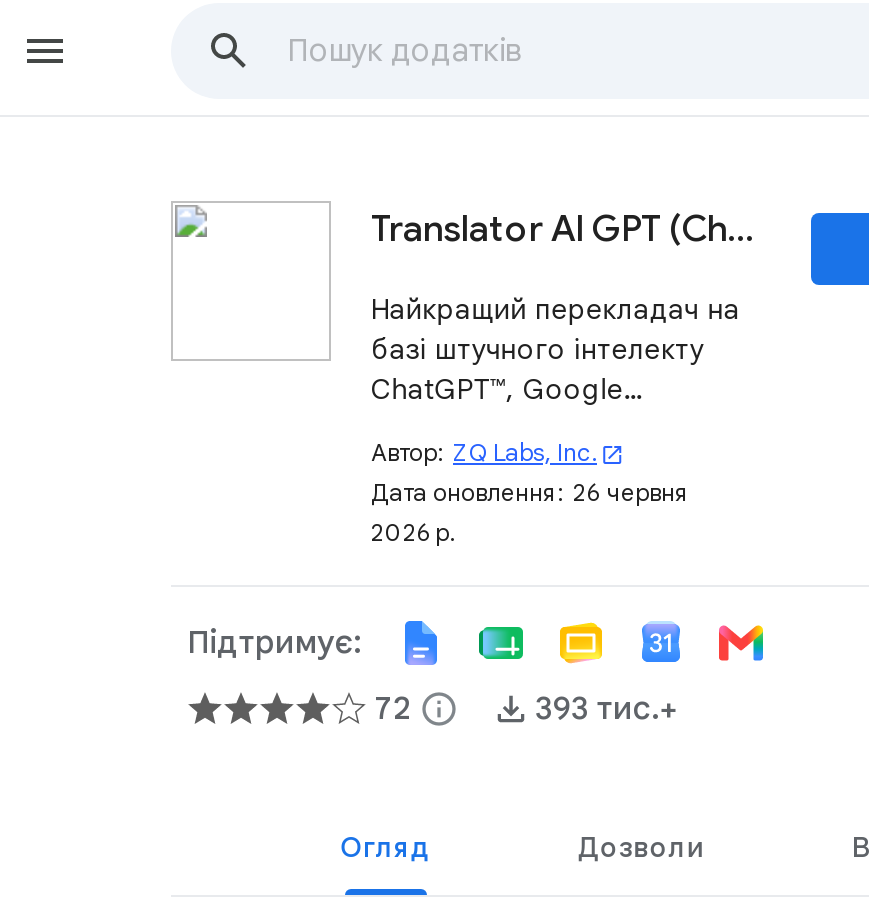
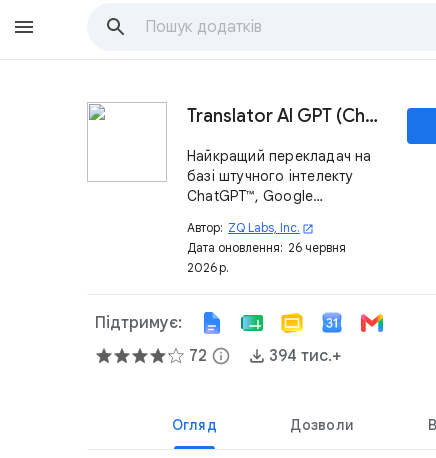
- 393 тис.+
+ 394 тис.+
